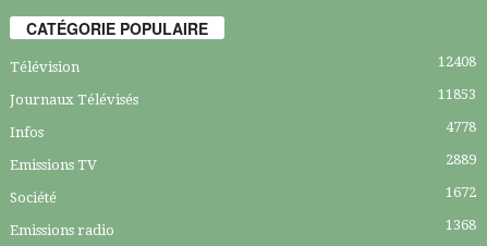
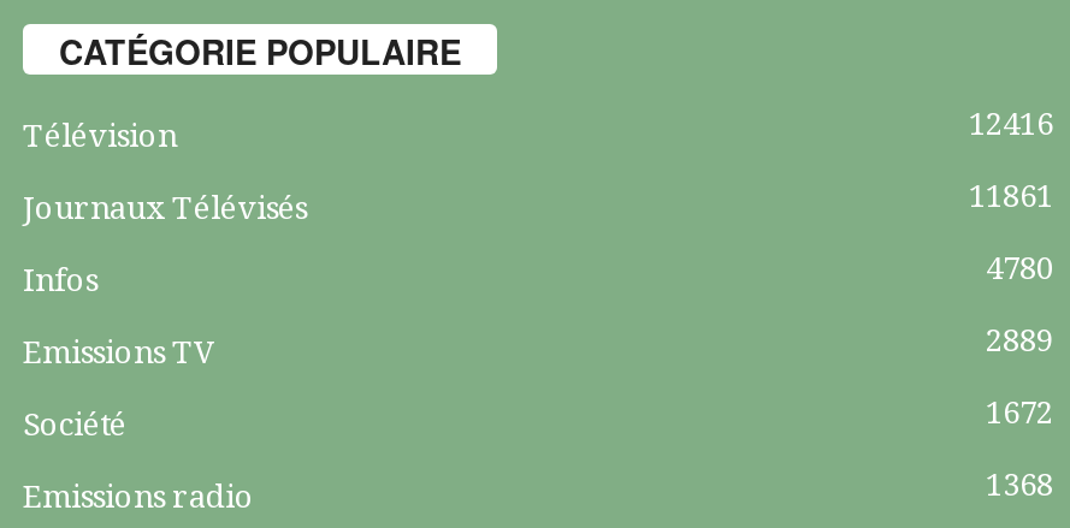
- 12408
+ 12416

- 11853
+ 11861

- 4778
+ 4780
